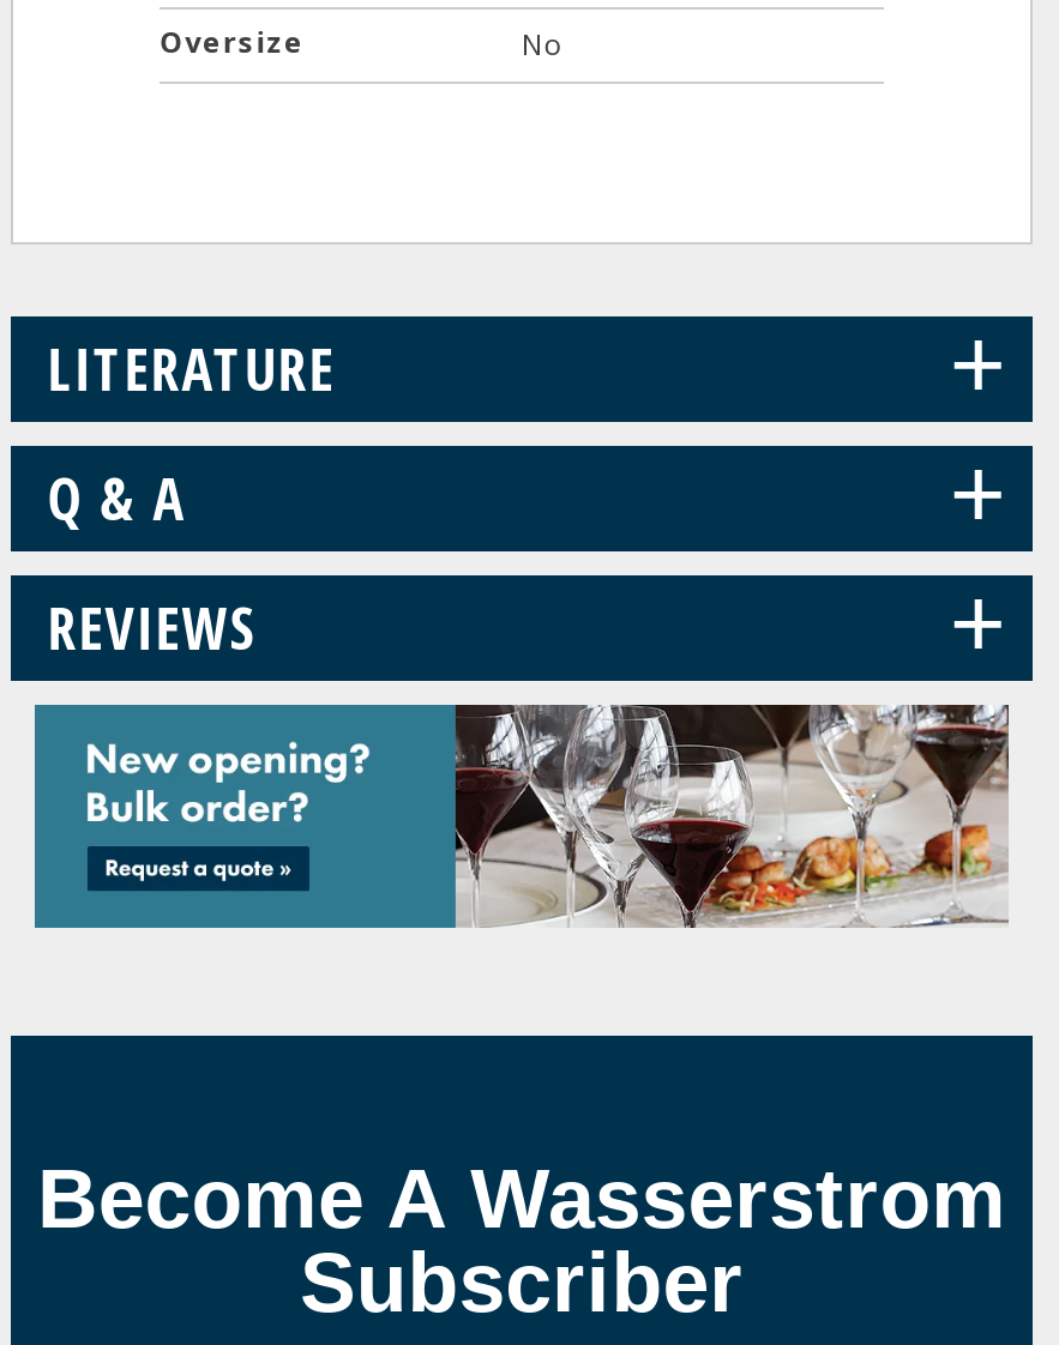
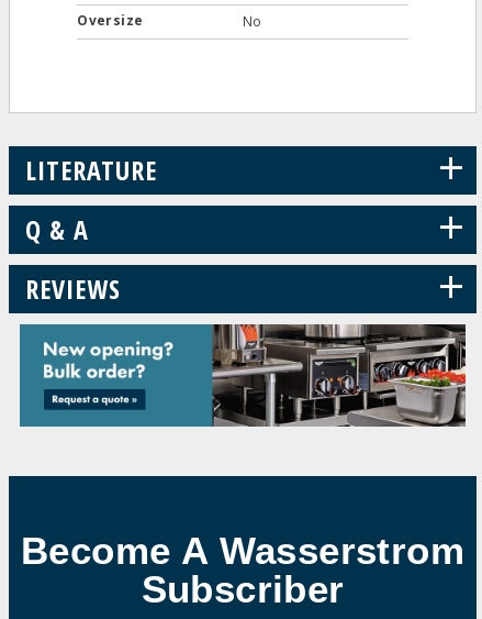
- [image]
+ [image]
